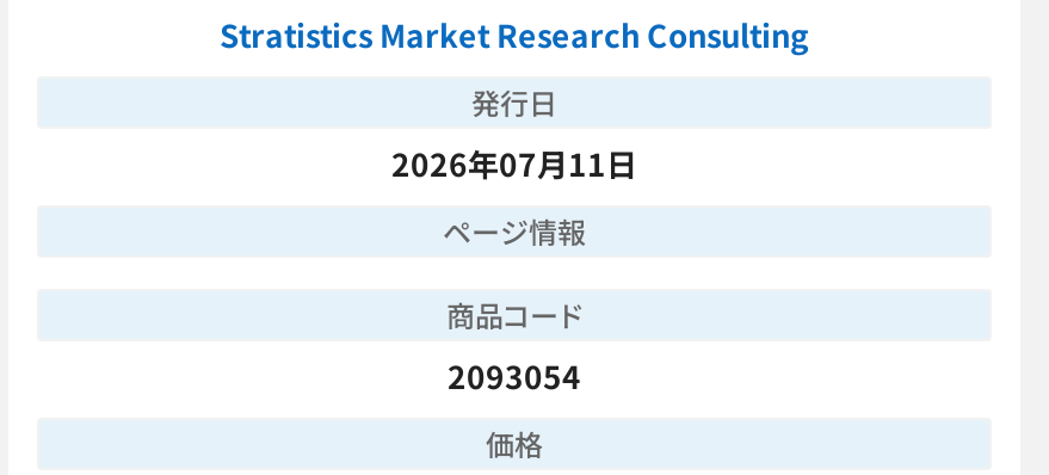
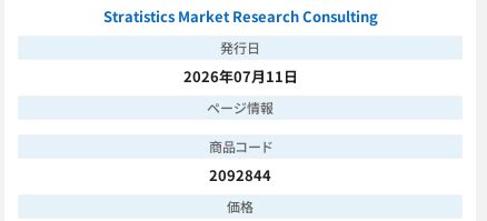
- 2093054
+ 2092844
